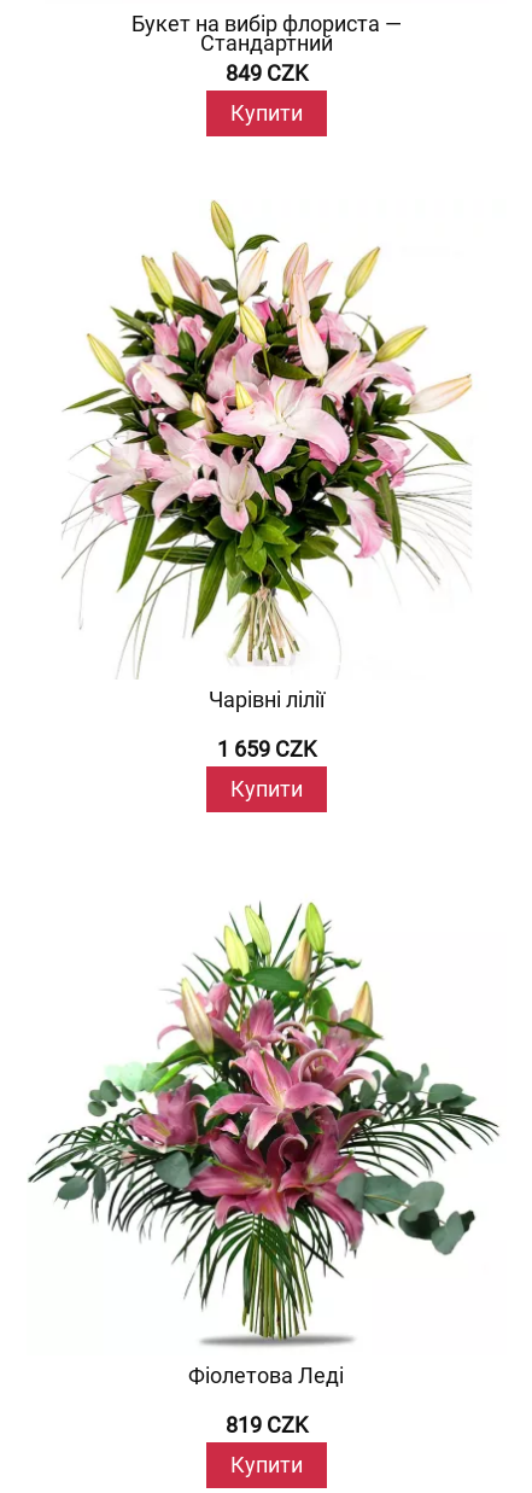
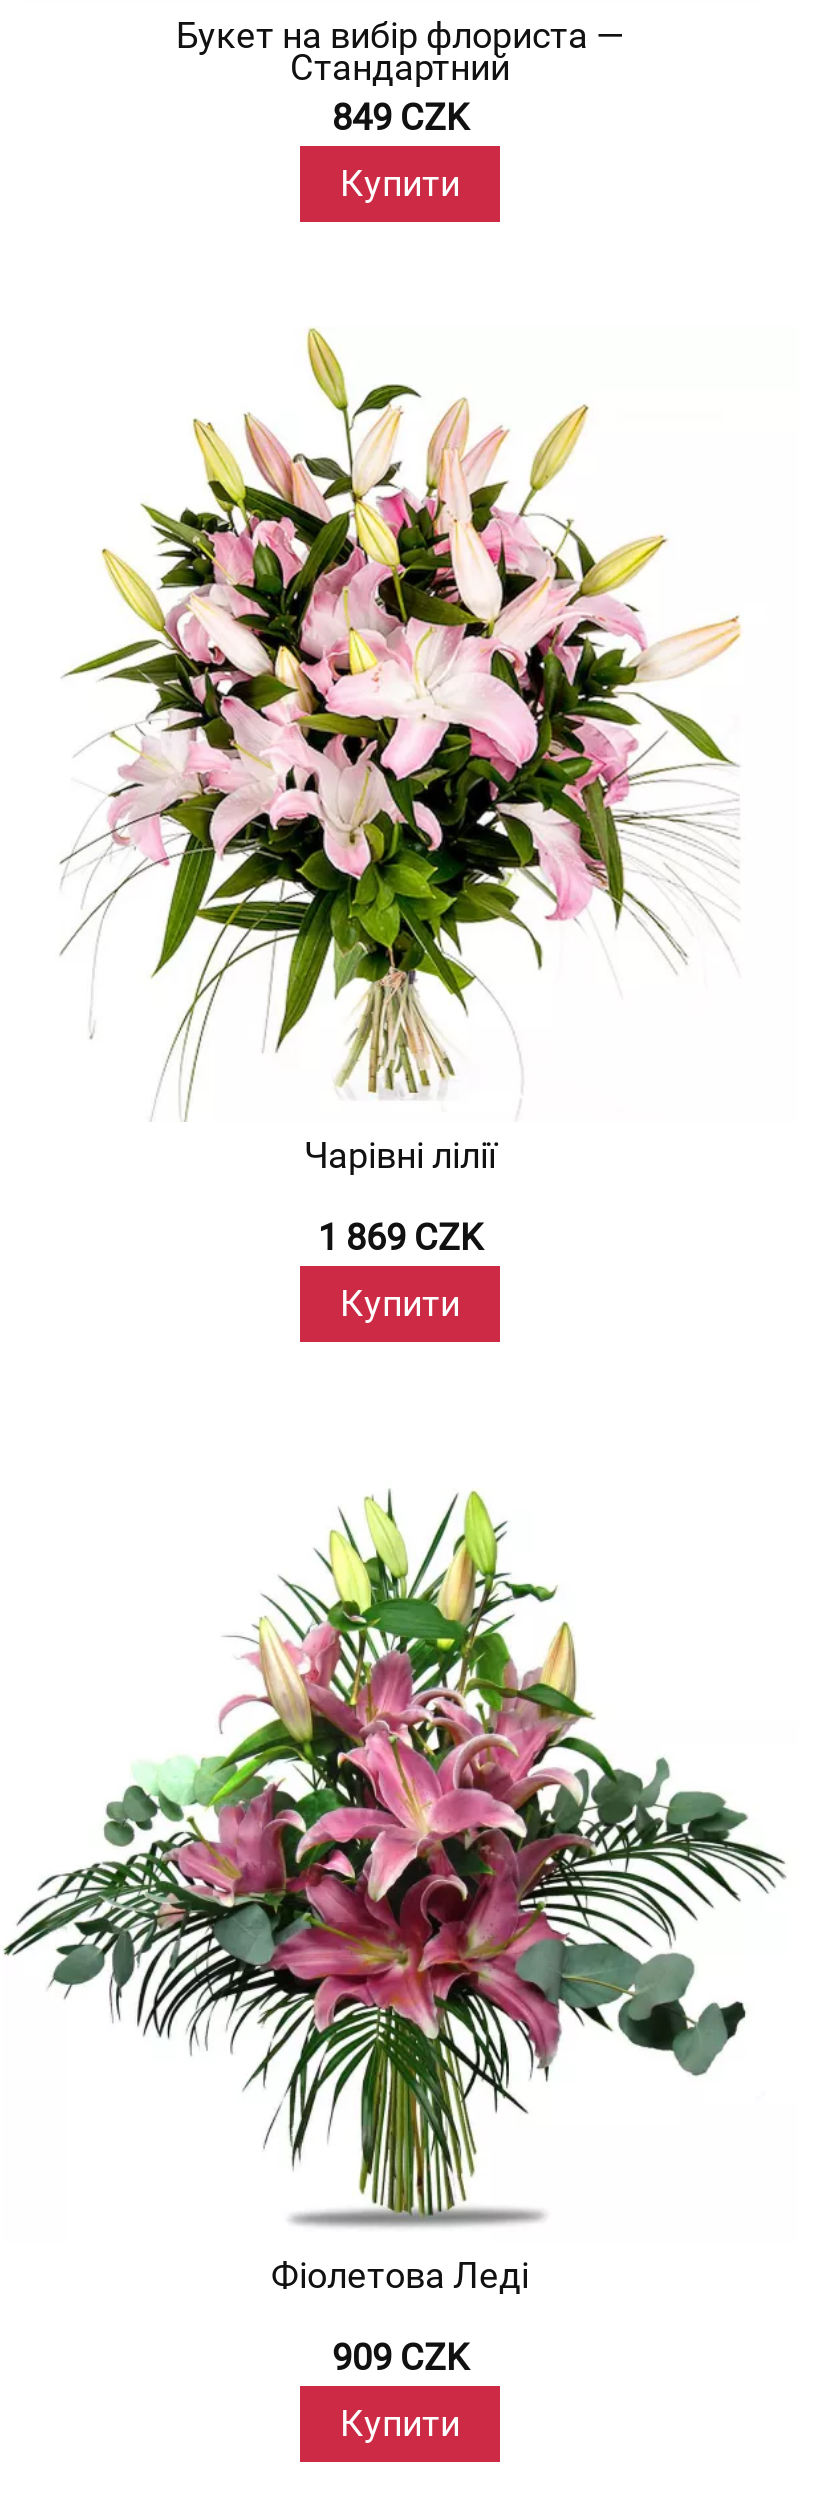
- 1 659 CZK
+ 1 869 CZK

- 819 CZK
+ 909 CZK
